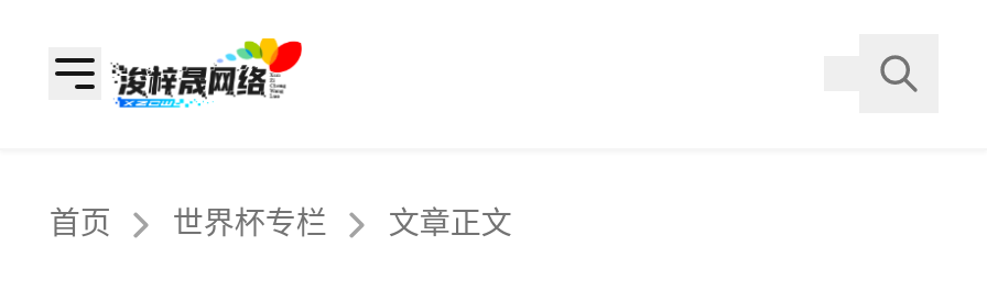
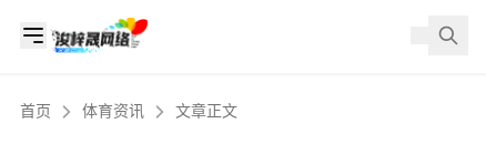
- 世界杯专栏
+ 体育资讯
